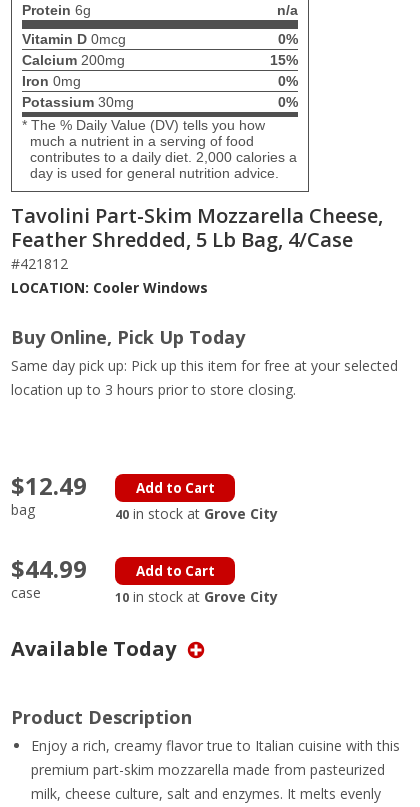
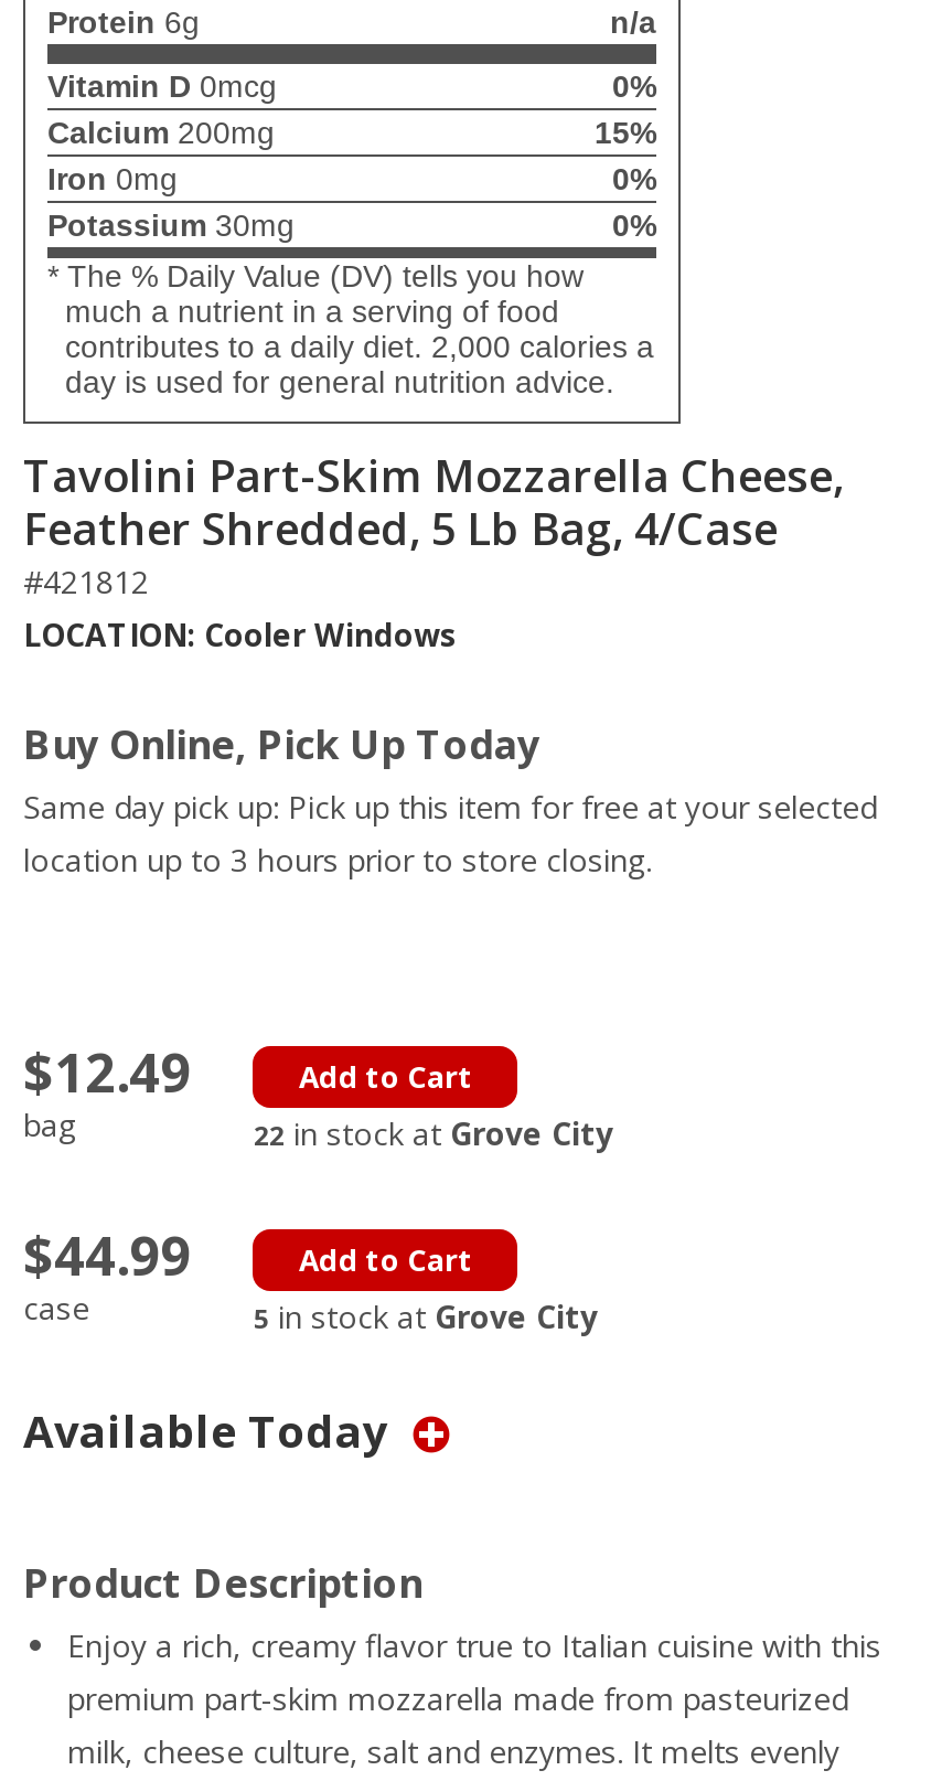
- 40 in stock at Grove City
+ 22 in stock at Grove City

- 10 in stock at Grove City
+ 5 in stock at Grove City
